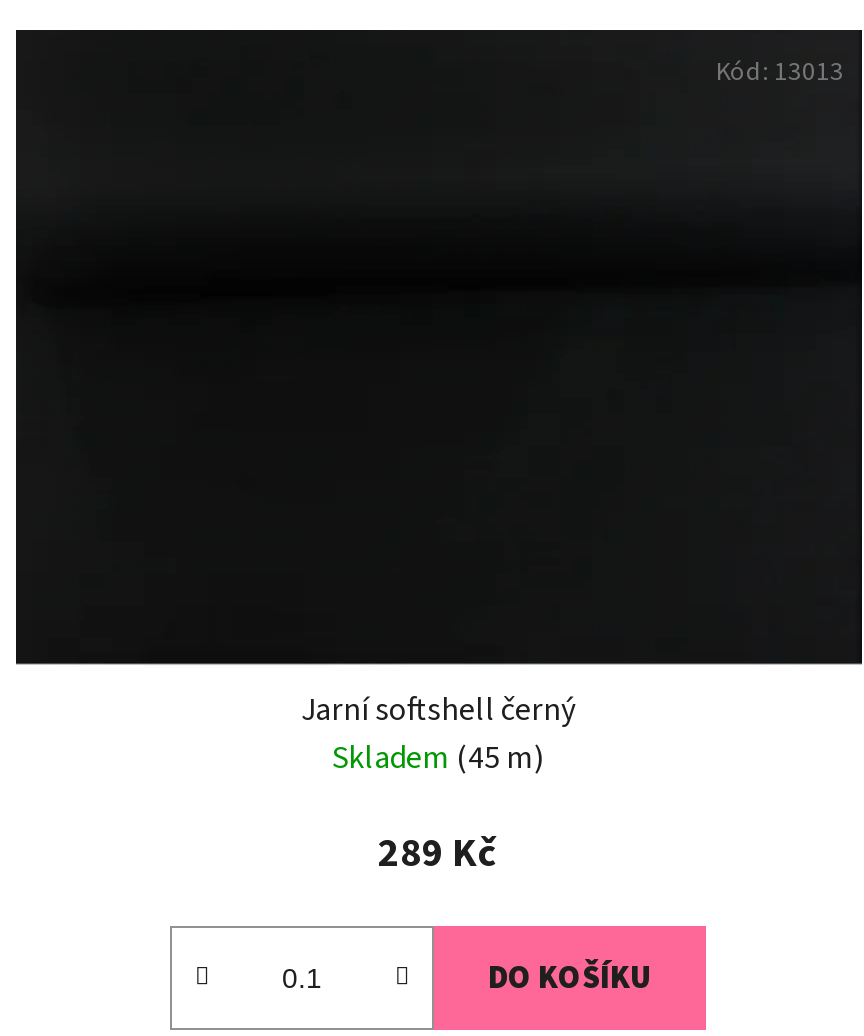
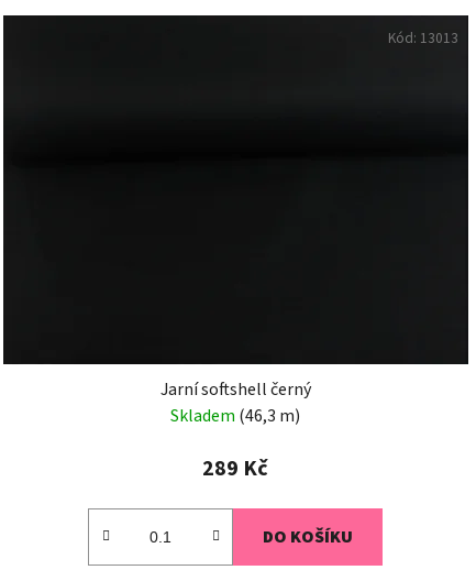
- Skladem (45 m)
+ Skladem (46,3 m)
